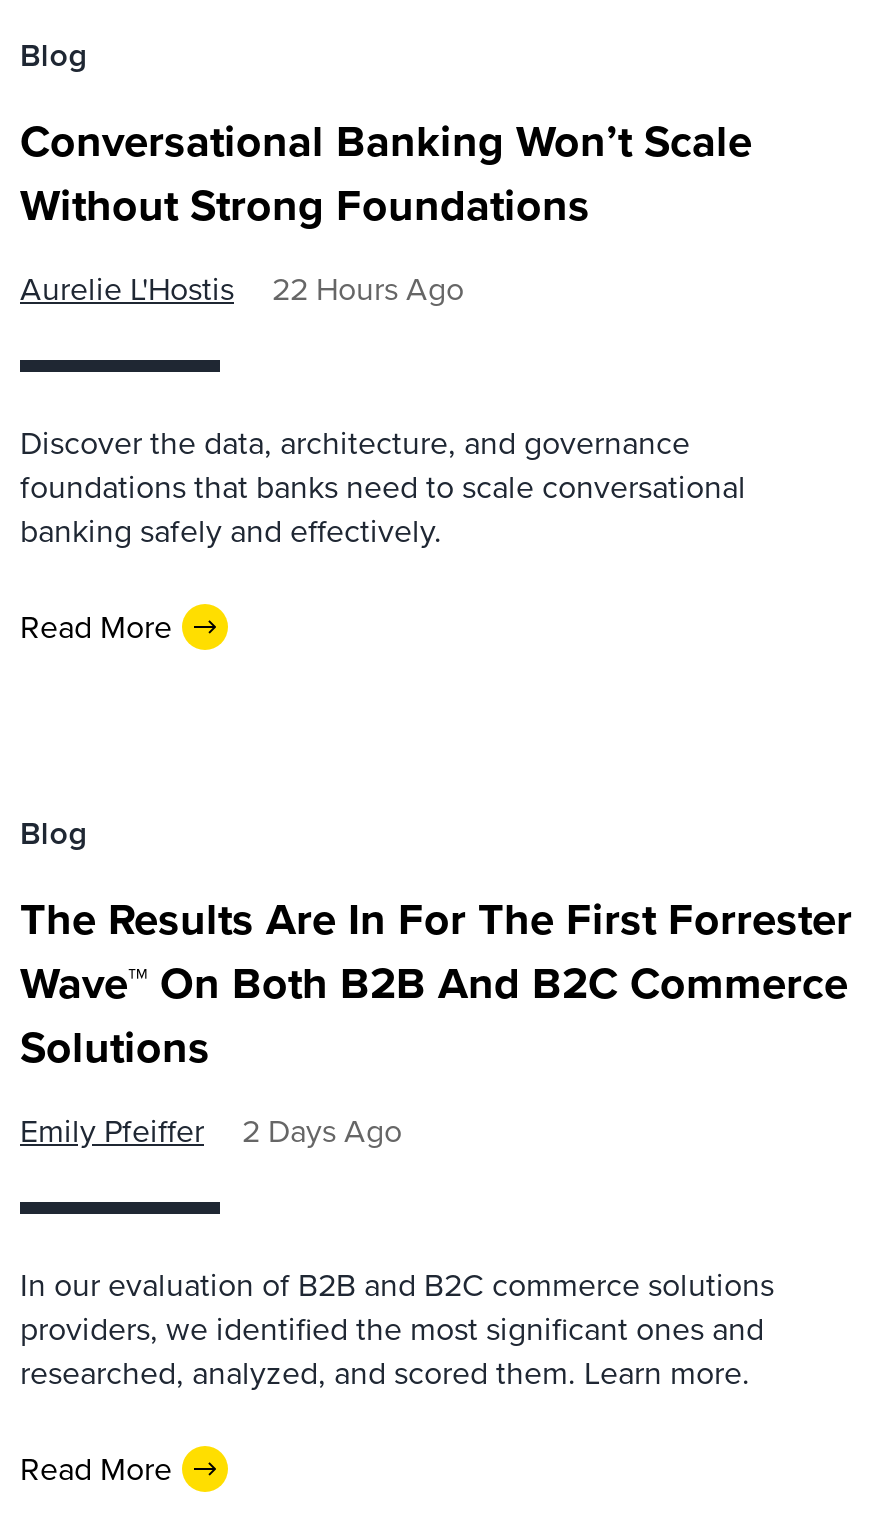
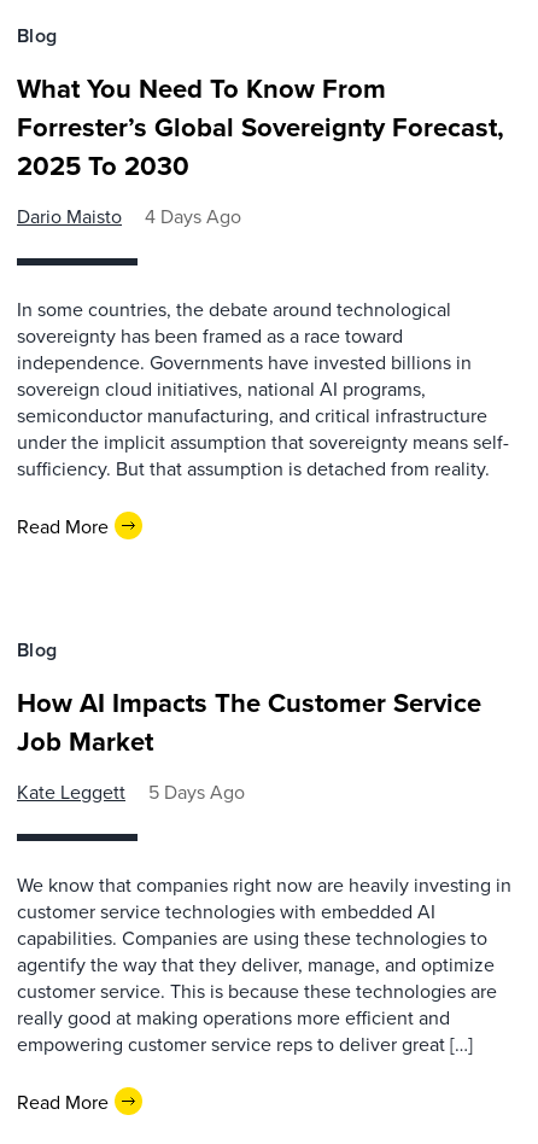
- Conversational Banking Won’t Scale
- Without Strong Foundations
- Aurelie L'Hostis
- 22 Hours Ago
- Discover the data, architecture, and governance
- foundations that banks need to scale conversational
- banking safely and effectively.
+ What You Need To Know From
+ Forrester’s Global Sovereignty Forecast,
+ 2025 To 2030
+ Dario Maisto
+ 4 Days Ago
+ In some countries, the debate around technological
+ sovereignty has been framed as a race toward
+ independence. Governments have invested billions in
+ sovereign cloud initiatives, national AI programs,
+ semiconductor manufacturing, and critical infrastructure
+ under the implicit assumption that sovereignty means self-
+ sufficiency. But that assumption is detached from reality.

- The Results Are In For The First Forrester
- Wave™ On Both B2B And B2C Commerce
- Solutions
- Emily Pfeiffer
- 2 Days Ago
- In our evaluation of B2B and B2C commerce solutions
- providers, we identified the most significant ones and
- researched, analyzed, and scored them. Learn more.
+ How AI Impacts The Customer Service
+ Job Market
+ Kate Leggett
+ 5 Days Ago
+ We know that companies right now are heavily investing in
+ customer service technologies with embedded AI
+ capabilities. Companies are using these technologies to
+ agentify the way that they deliver, manage, and optimize
+ customer service. This is because these technologies are
+ really good at making operations more efficient and
+ empowering customer service reps to deliver great […]
